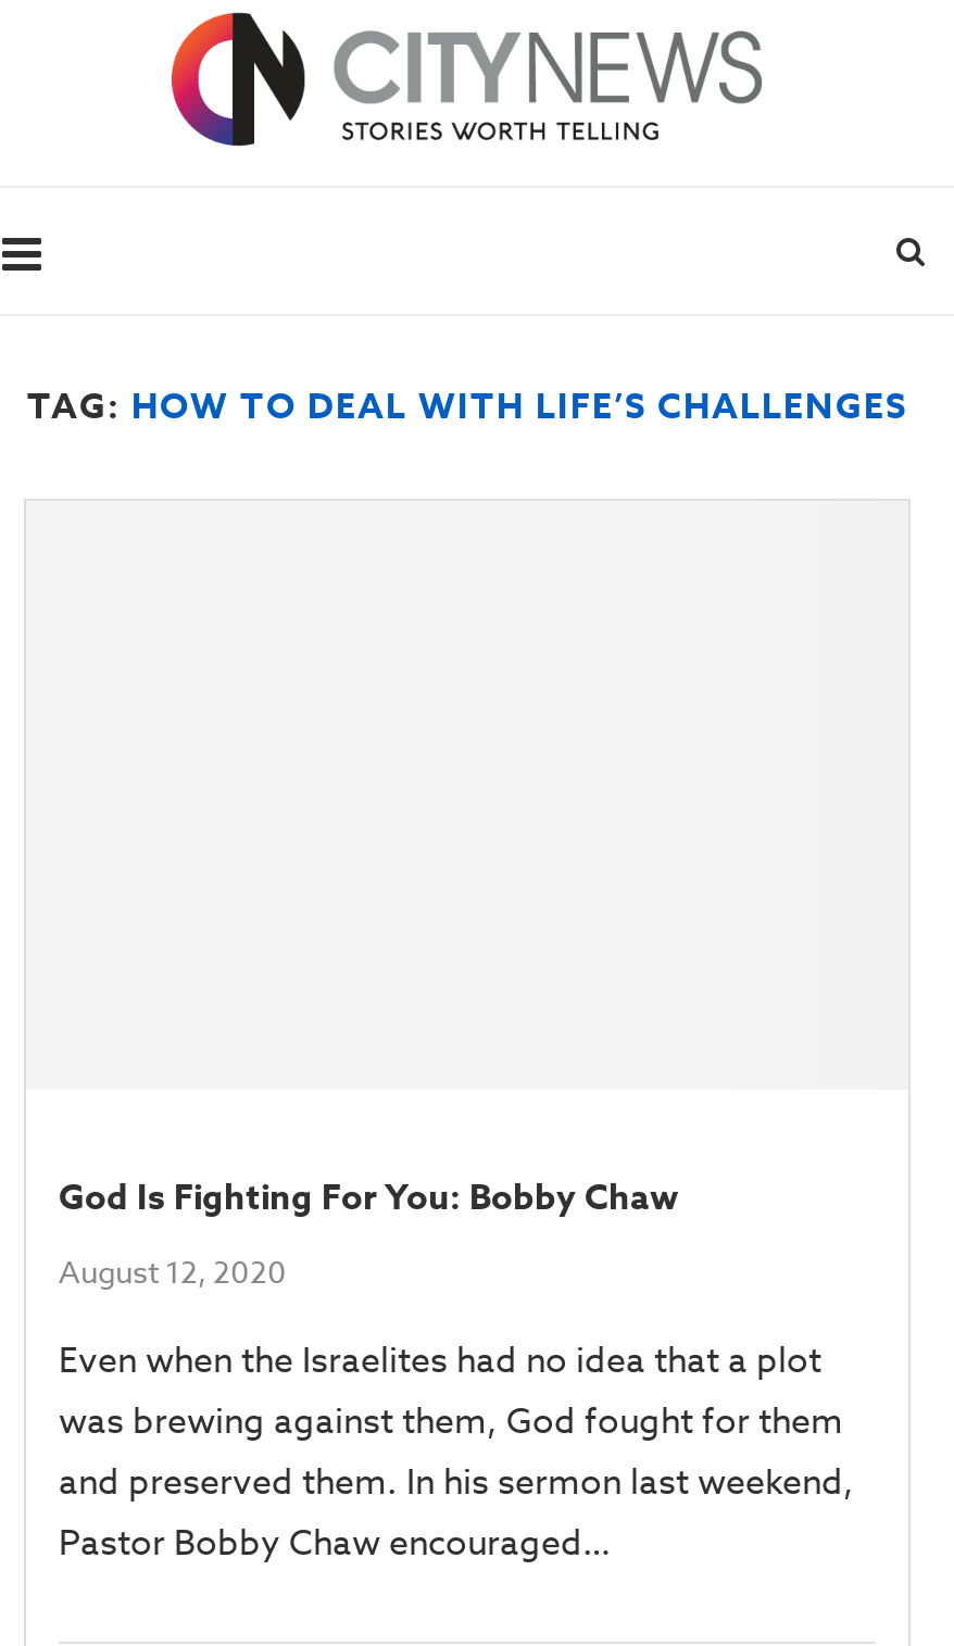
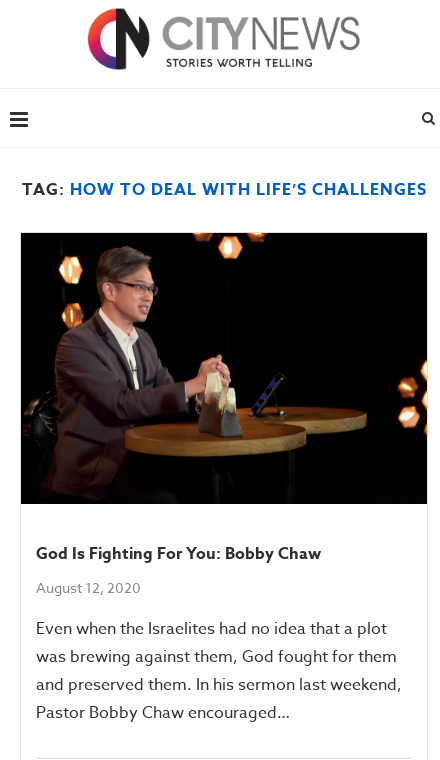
+ [image]
